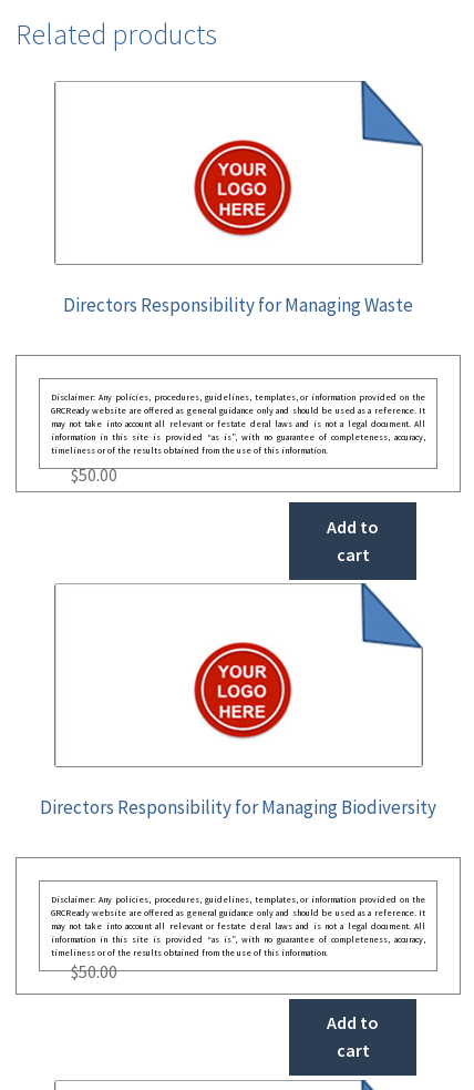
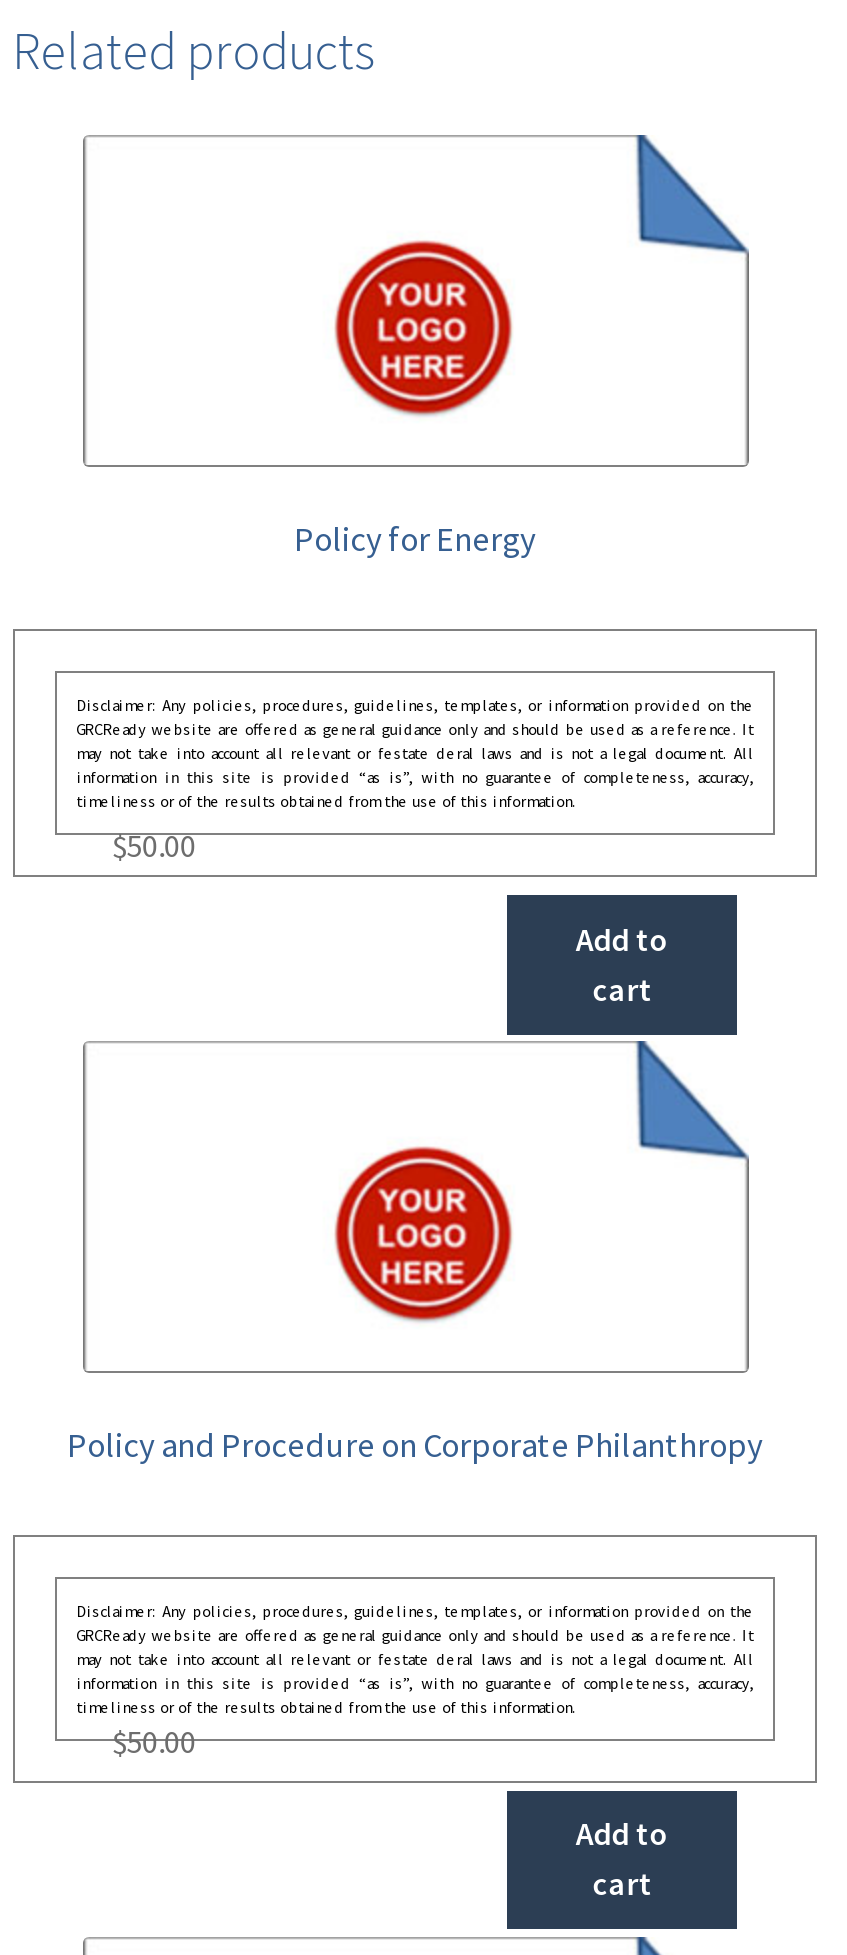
- Directors Responsibility for Managing Waste
+ Policy for Energy

- Directors Responsibility for Managing Biodiversity
+ Policy and Procedure on Corporate Philanthropy
